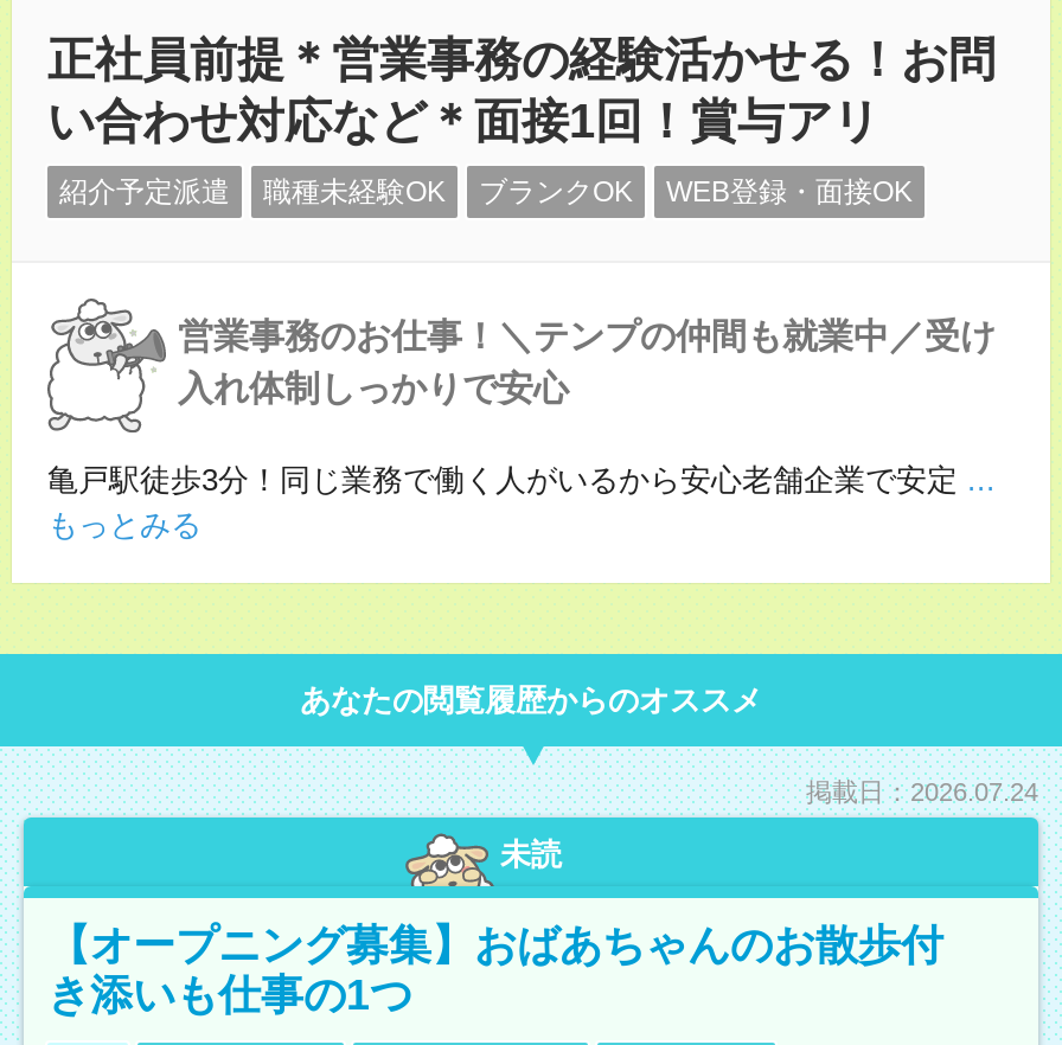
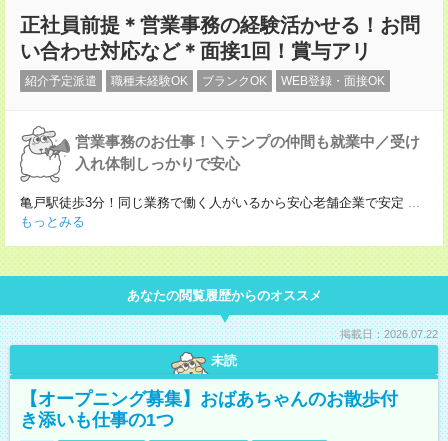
- 掲載日：2026.07.24
+ 掲載日：2026.07.22
